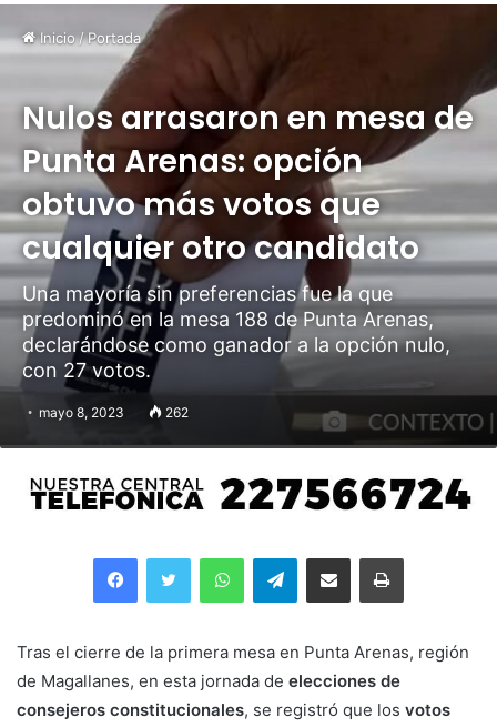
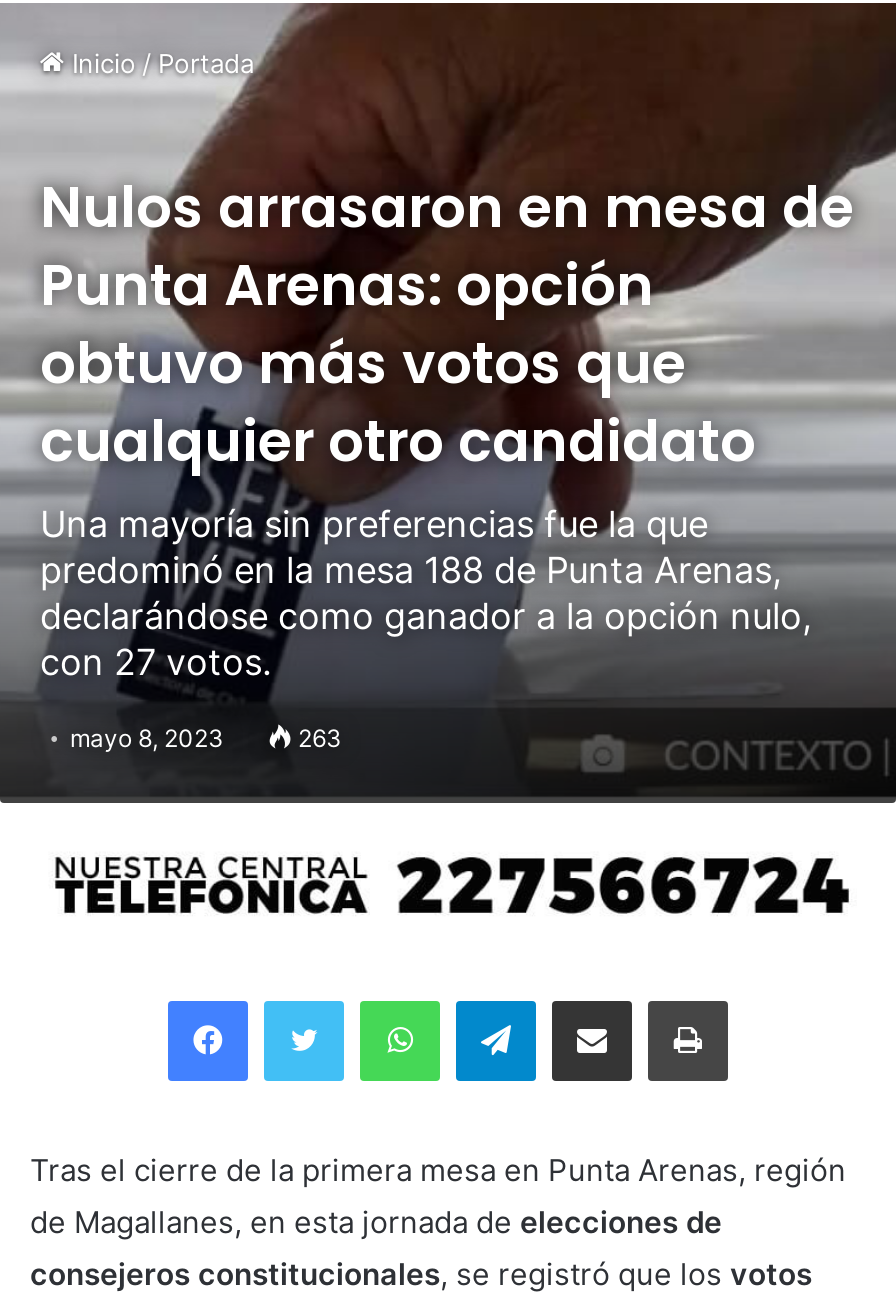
- 262
+ 263
